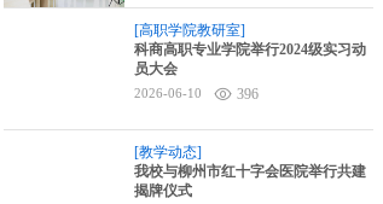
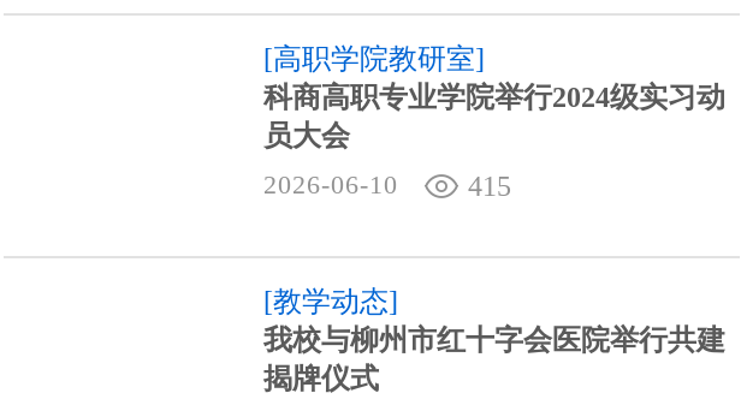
- 396
+ 415
